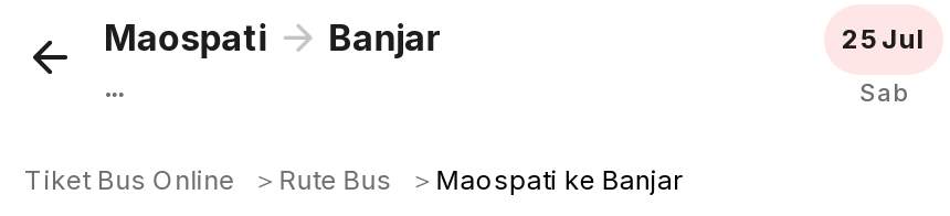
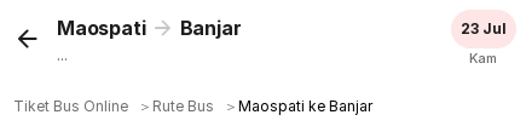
- 25 Jul
+ 23 Jul

- Sab
+ Kam
